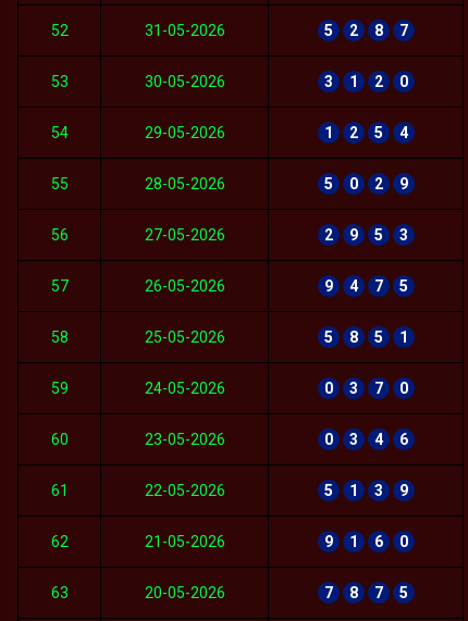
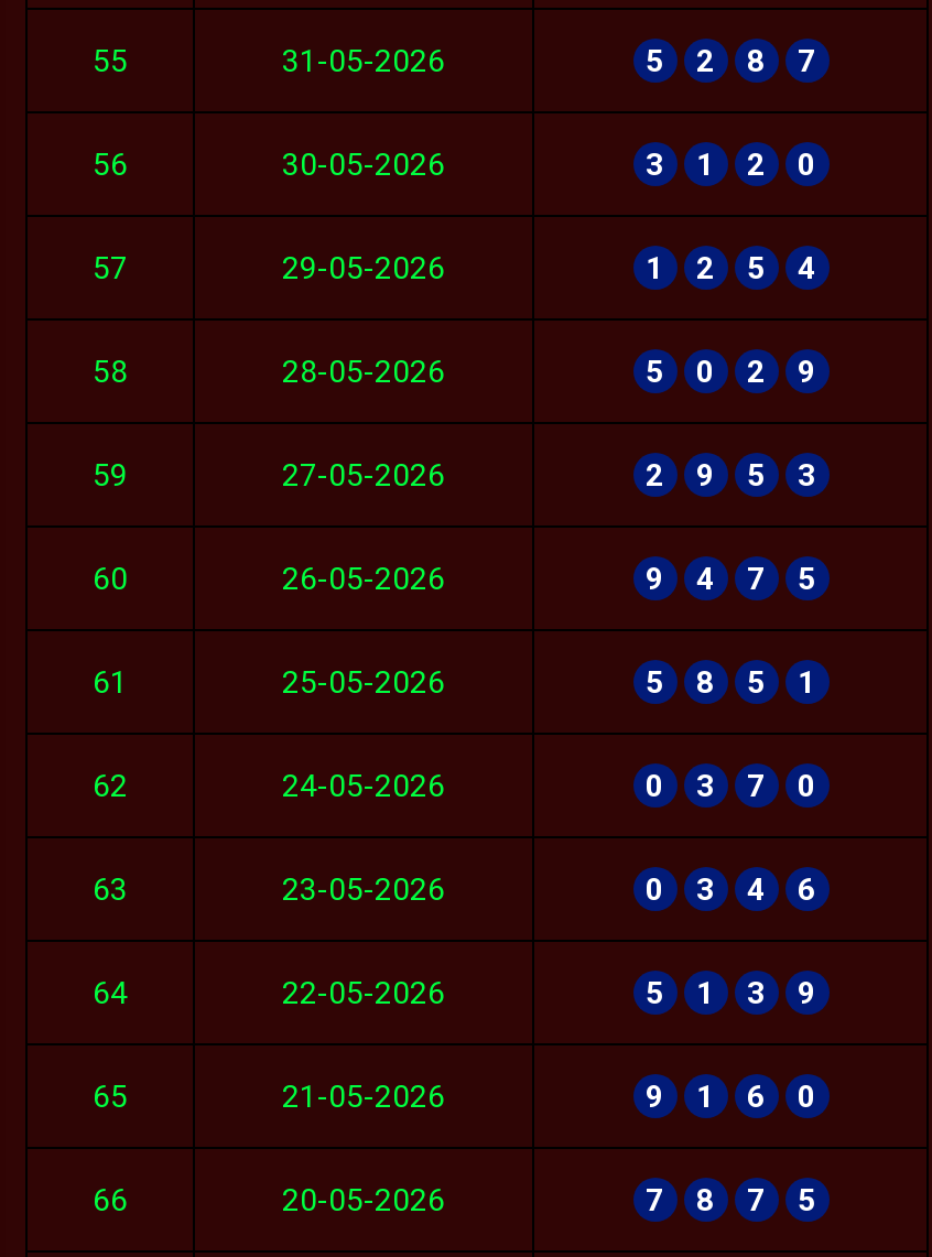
- 52
+ 55

- 53
+ 56

- 54
+ 57

- 55
+ 58

- 56
+ 59

- 57
+ 60

- 58
+ 61

- 59
+ 62

- 60
+ 63

- 61
+ 64

- 62
+ 65

- 63
+ 66
